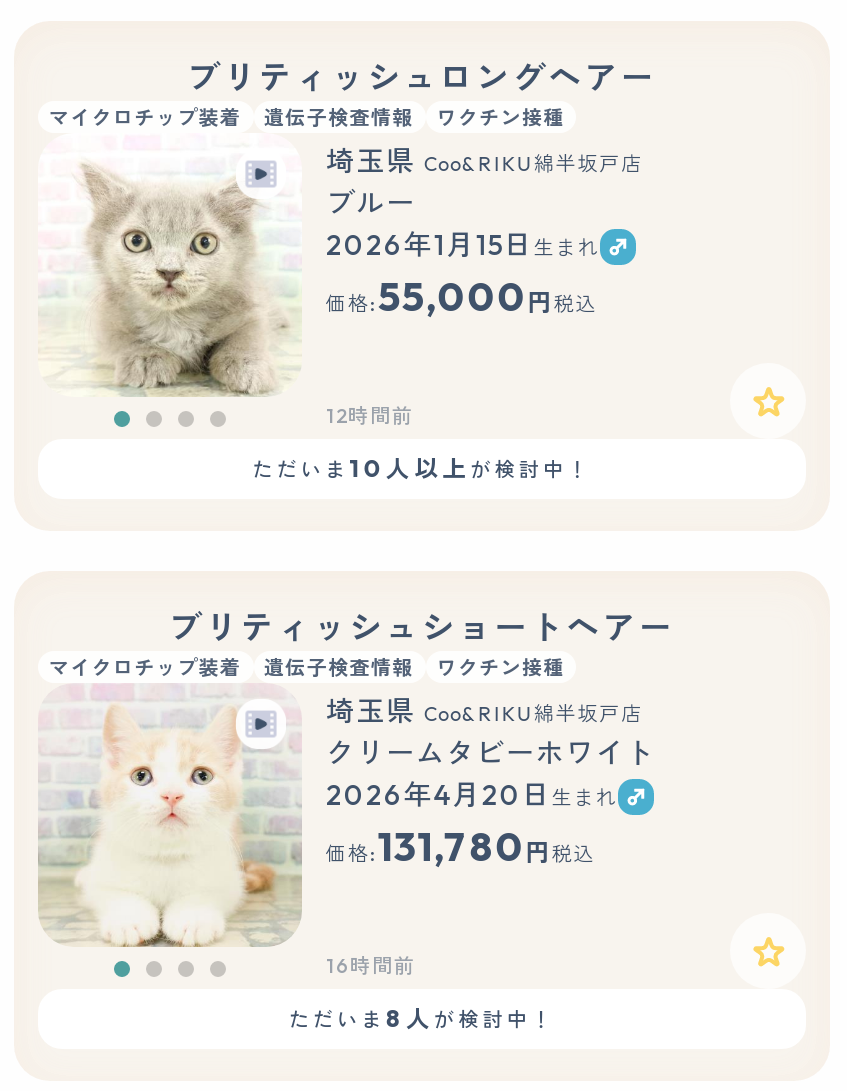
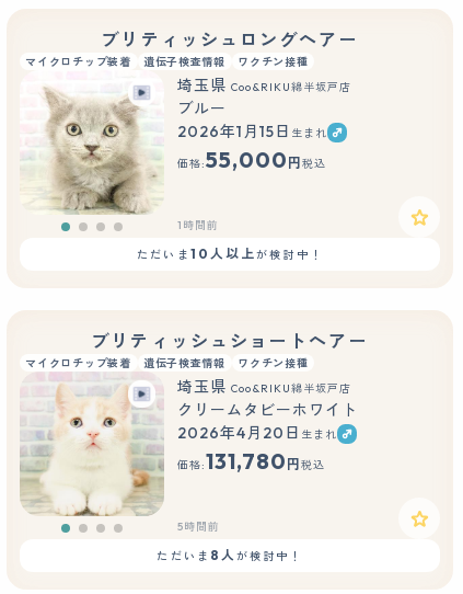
- 12時間前
+ 1時間前

- 16時間前
+ 5時間前
